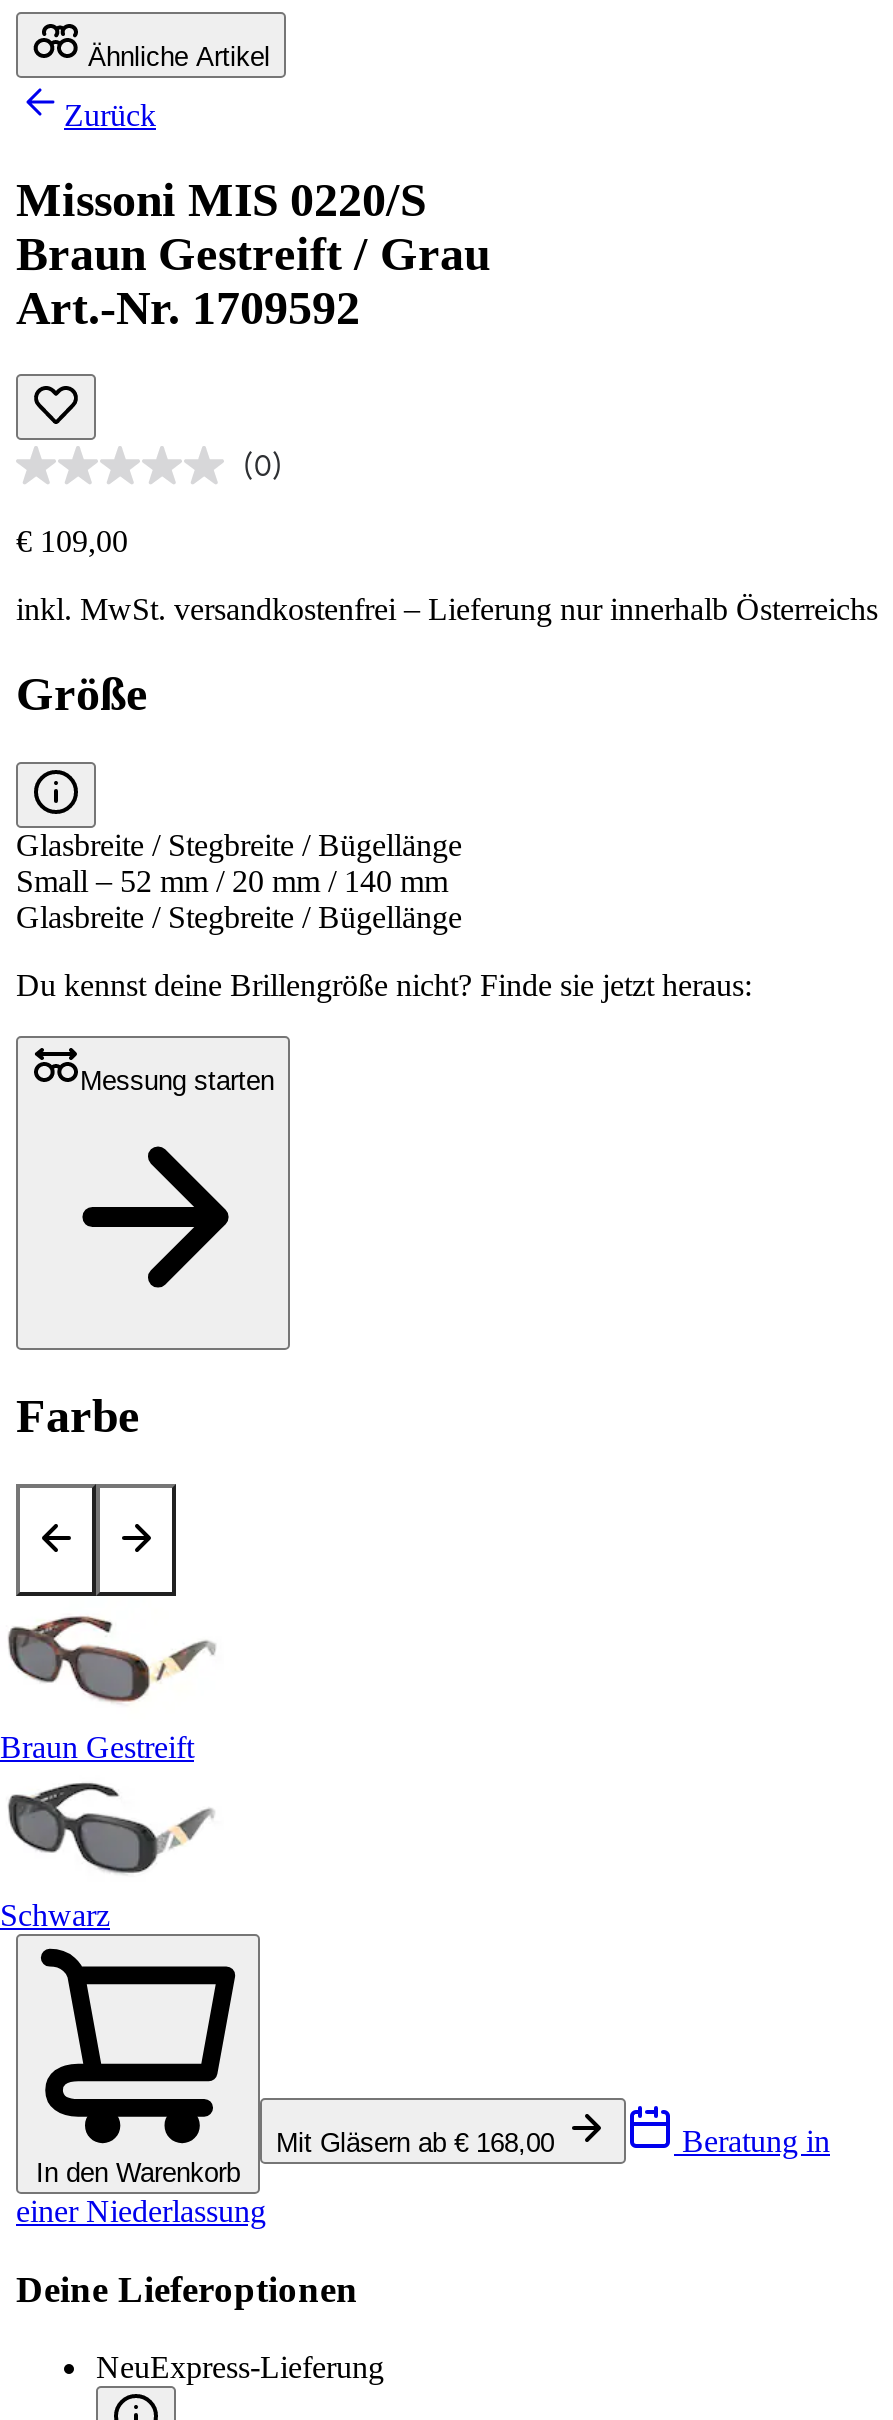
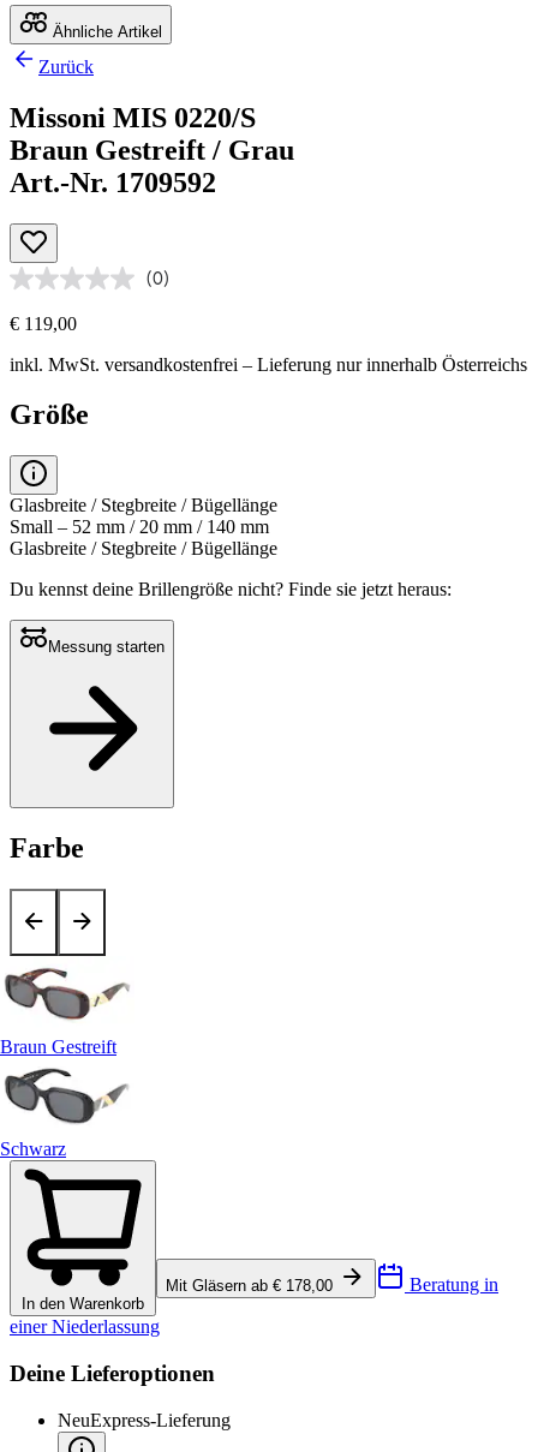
- € 109,00
+ € 119,00

- Mit Gläsern ab € 168,00
+ Mit Gläsern ab € 178,00
